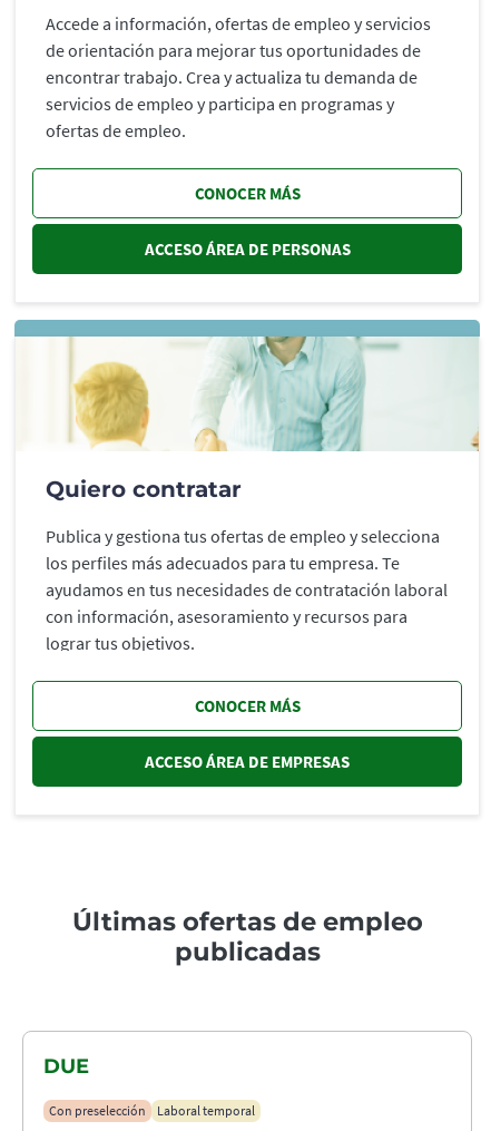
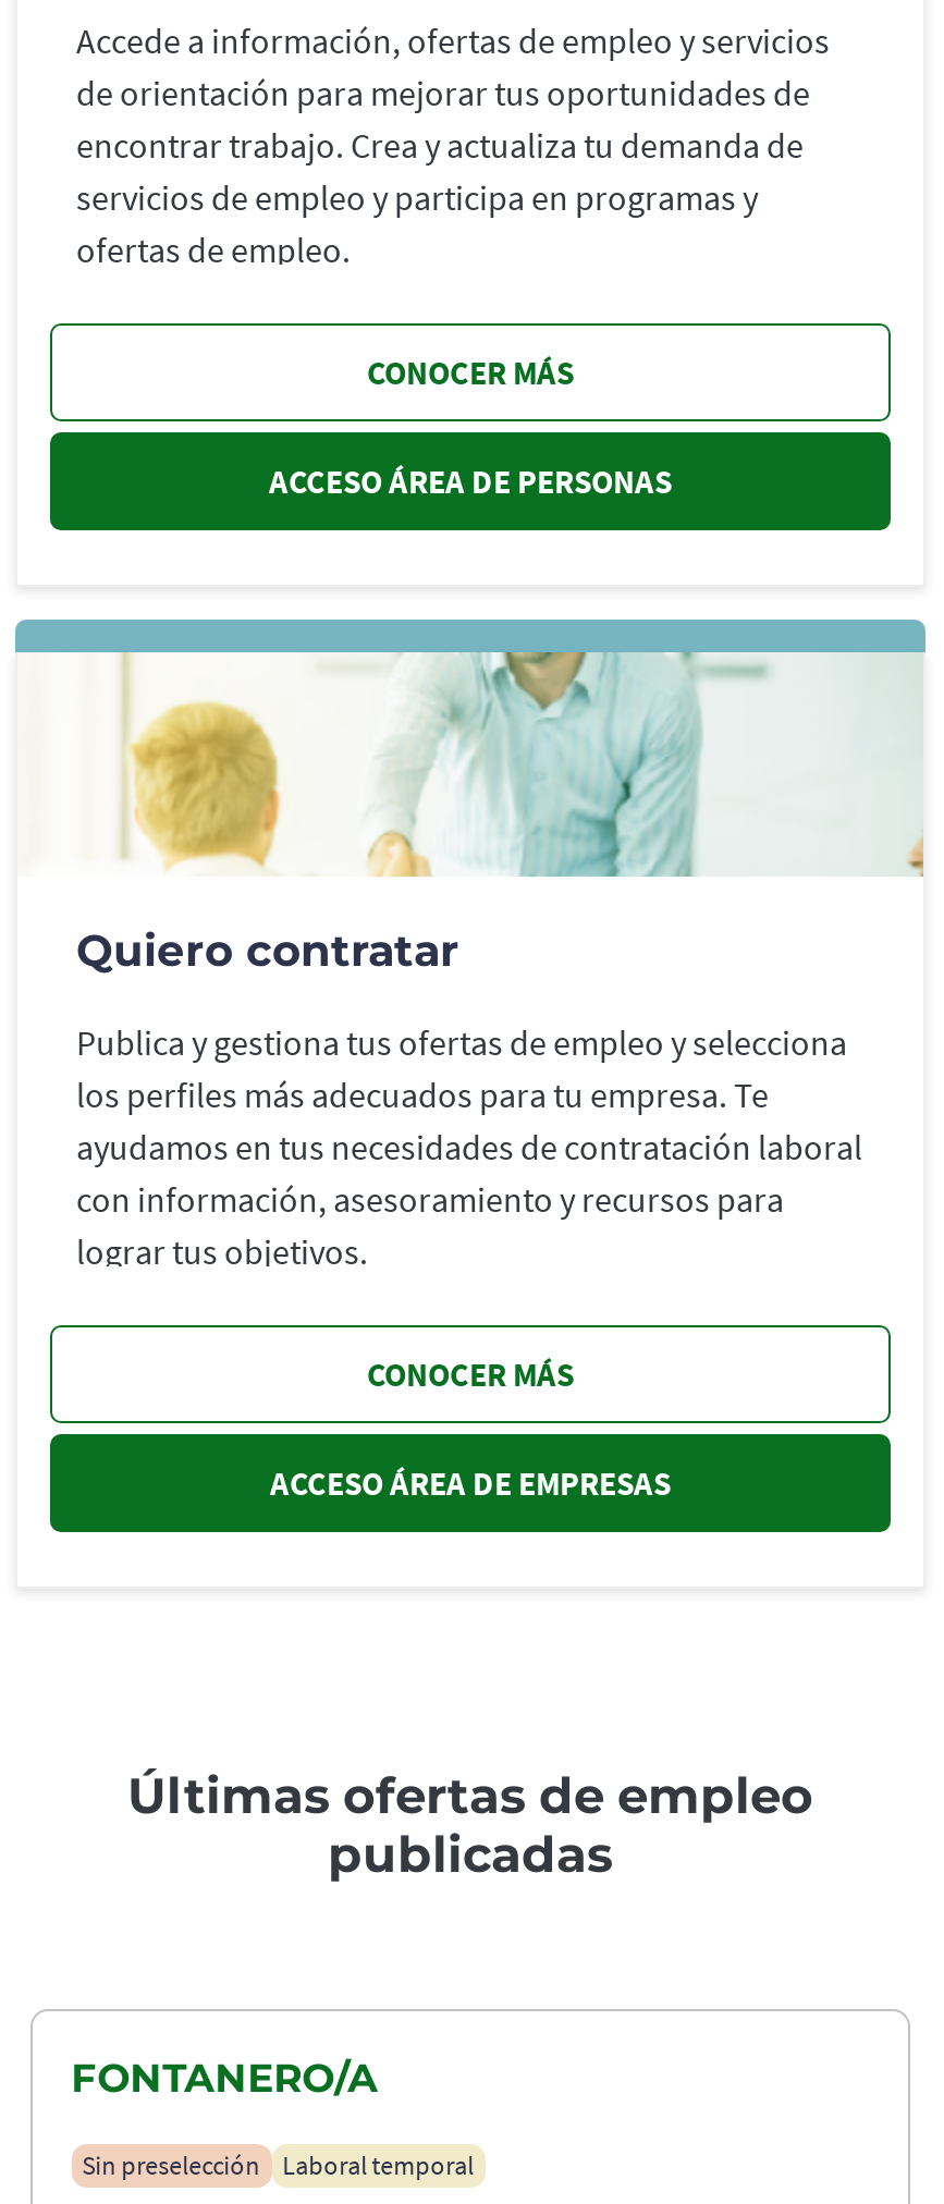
- DUE
+ FONTANERO/A

- Con preselección
+ Sin preselección
